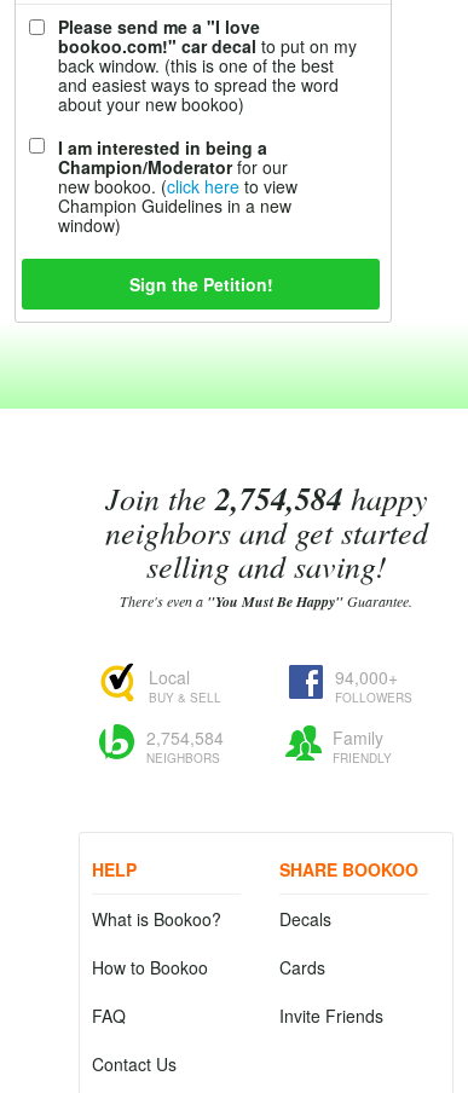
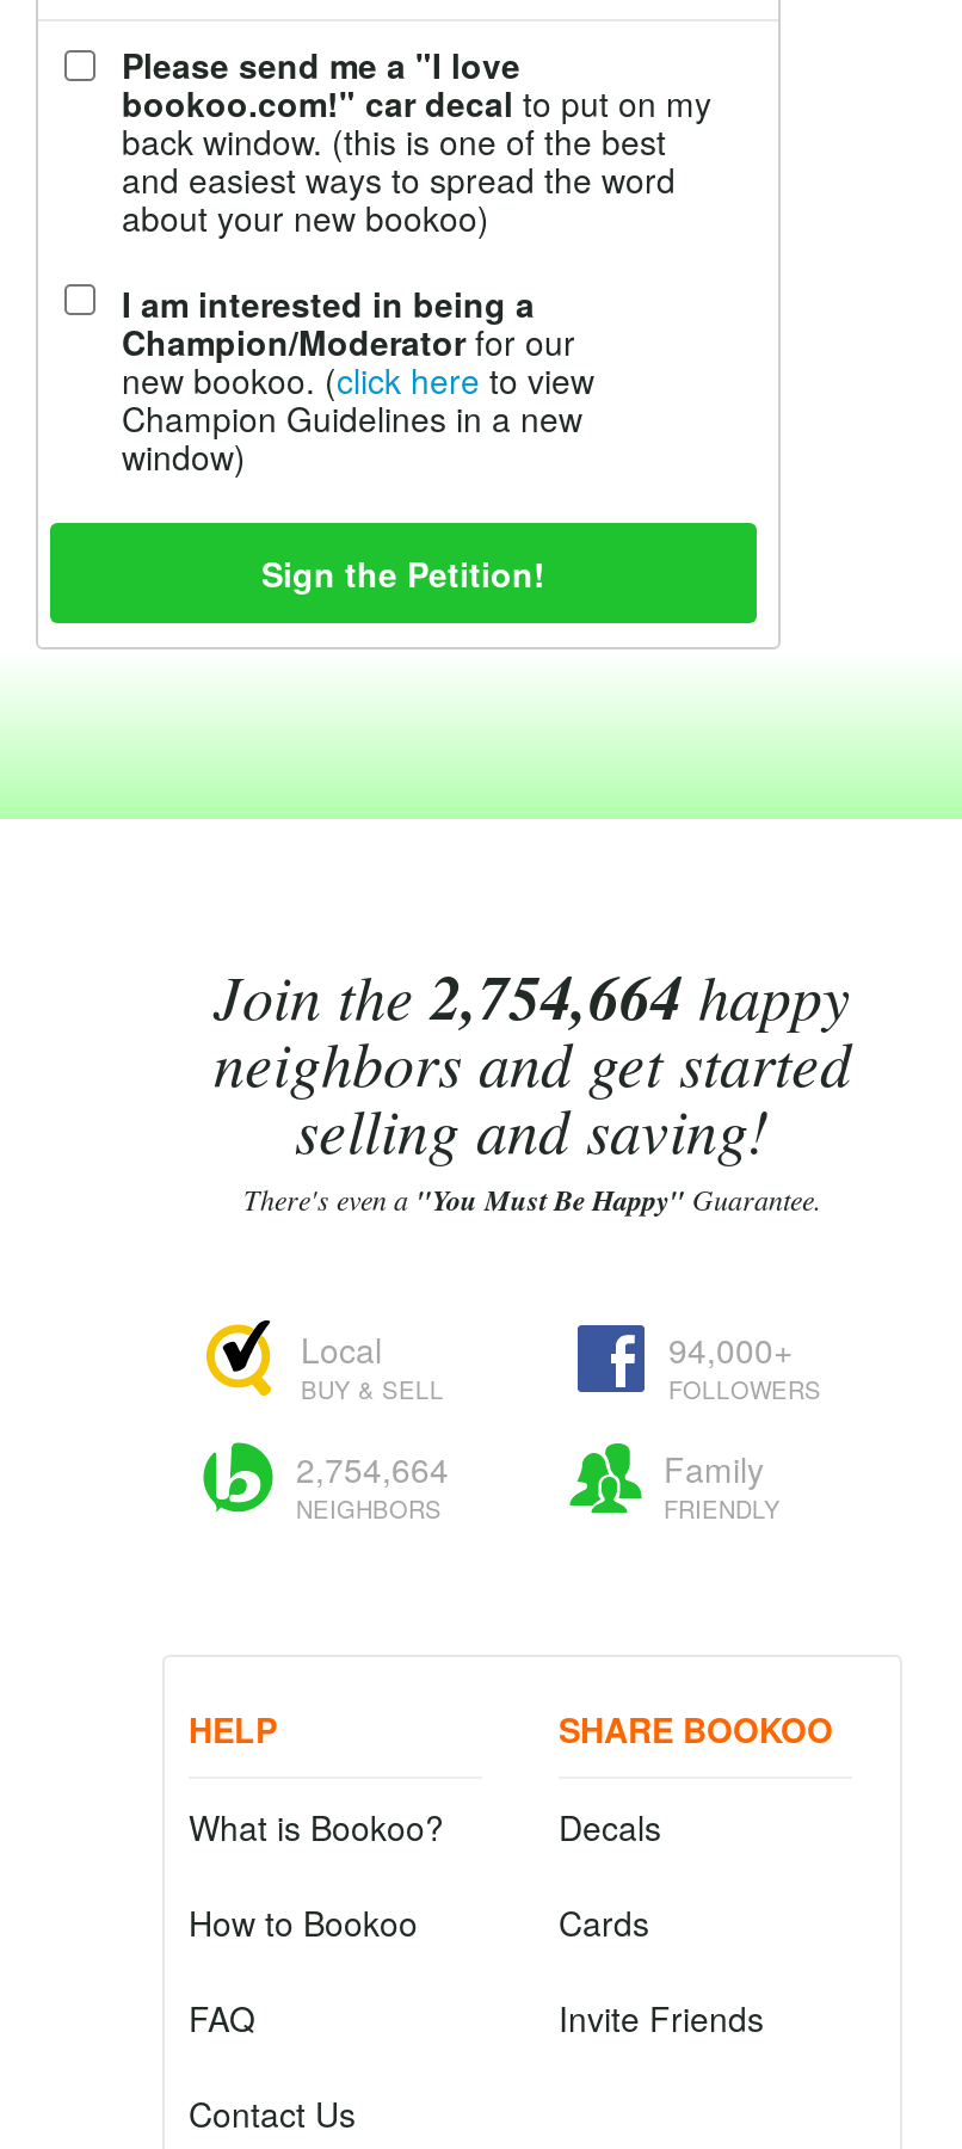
- Join the 2,754,584 happy
+ Join the 2,754,664 happy

- 2,754,584
+ 2,754,664
